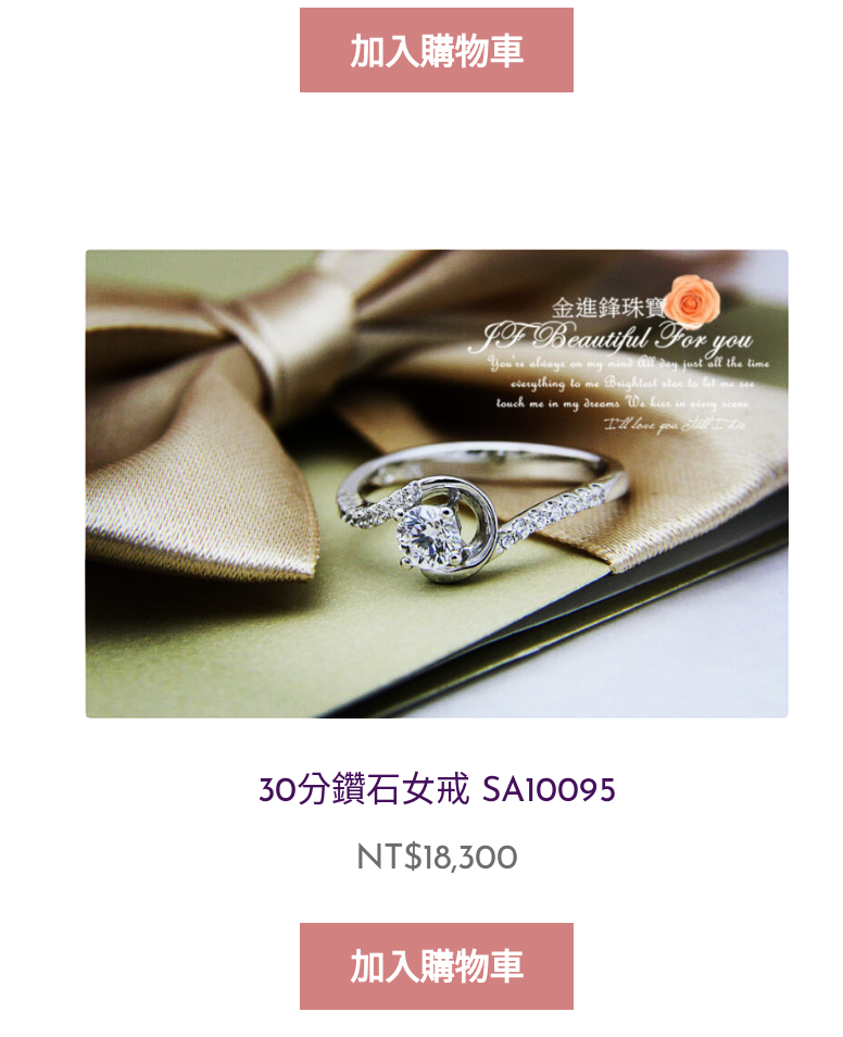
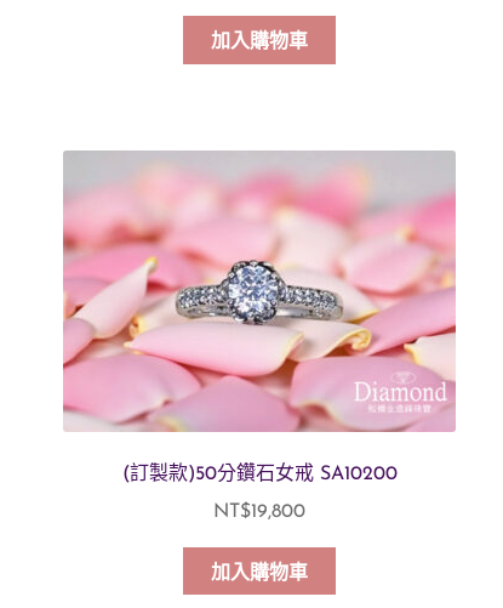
- [image]
- 30分鑽石女戒 SA10095
+ [image]
+ (訂製款)50分鑽石女戒 SA10200

- NT$18,300
+ NT$19,800
